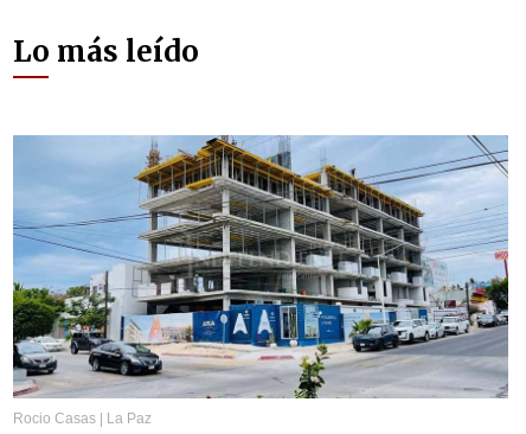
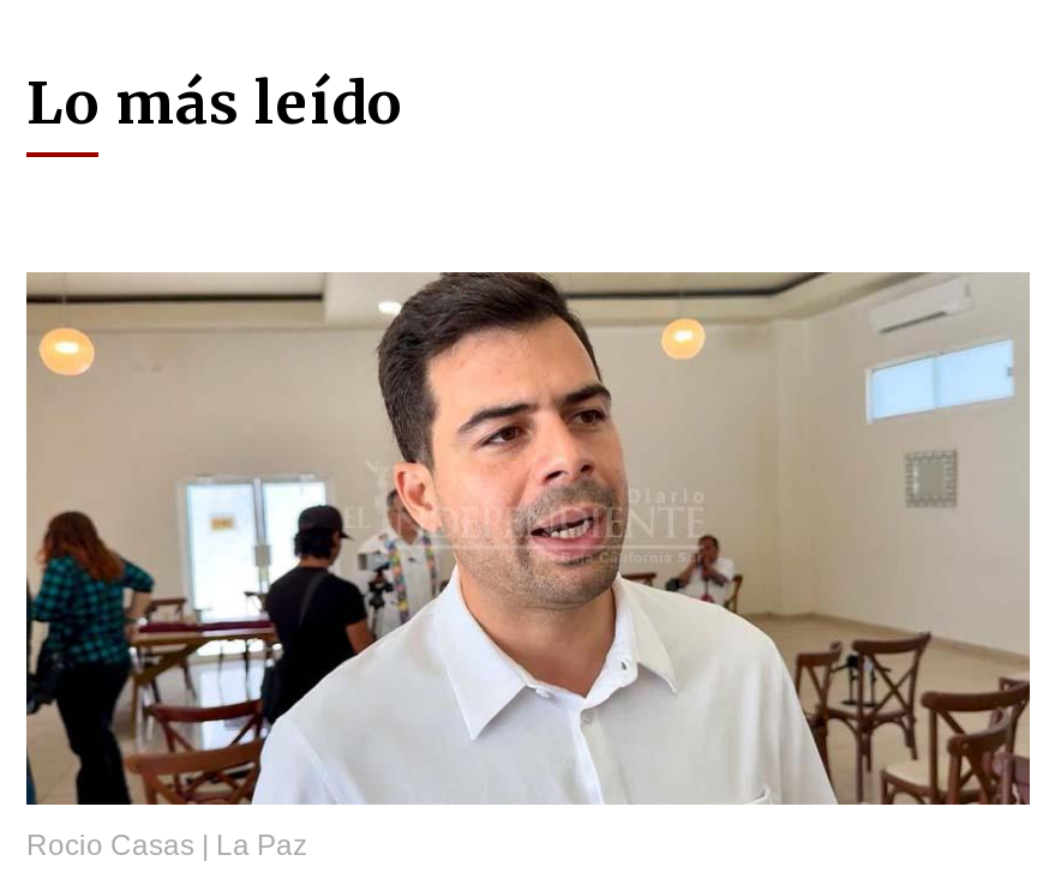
- [image]
+ [image]
